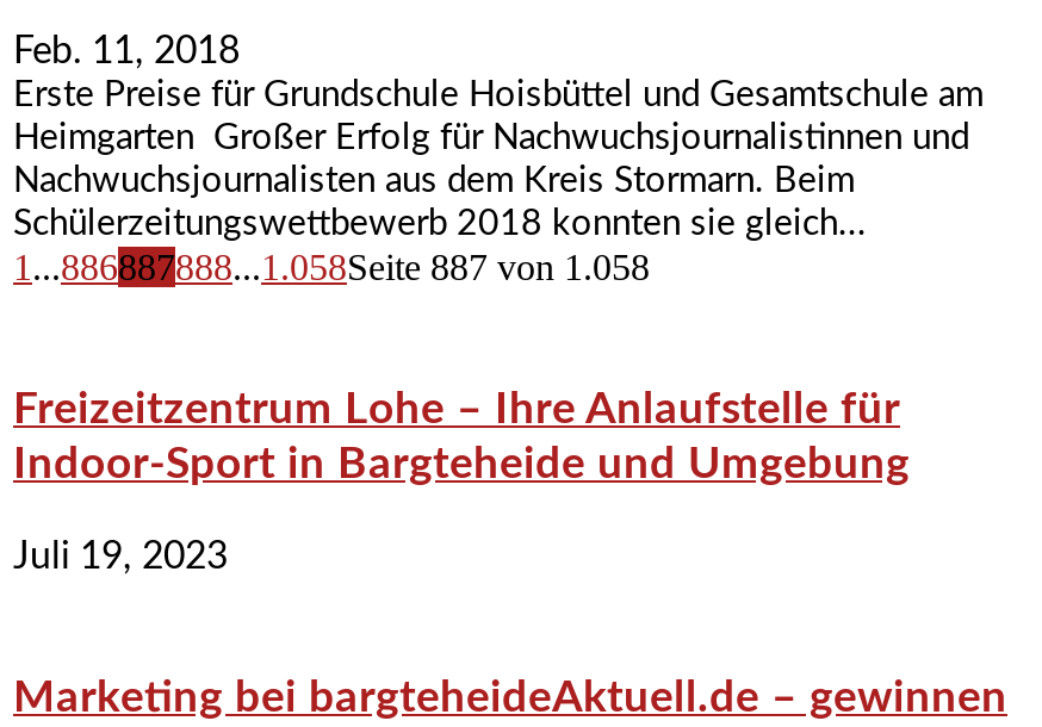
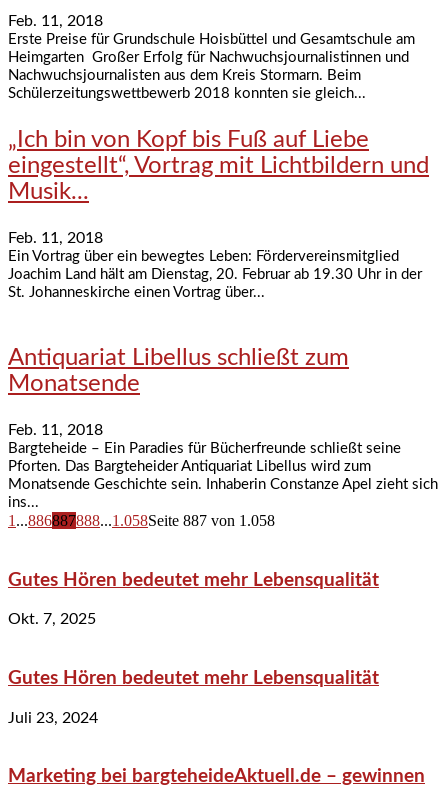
+ „Ich bin von Kopf bis Fuß auf Liebe
+ eingestellt“, Vortrag mit Lichtbildern und
+ Musik...
+ Feb. 11, 2018
+ Ein Vortrag über ein bewegtes Leben: Fördervereinsmitglied
+ Joachim Land hält am Dienstag, 20. Februar ab 19.30 Uhr in der
+ St. Johanneskirche einen Vortrag über...
+ Antiquariat Libellus schließt zum
+ Monatsende
+ Feb. 11, 2018
+ Bargteheide – Ein Paradies für Bücherfreunde schließt seine
+ Pforten. Das Bargteheider Antiquariat Libellus wird zum
+ Monatsende Geschichte sein. Inhaberin Constanze Apel zieht sich
+ ins...

- Freizeitzentrum Lohe – Ihre Anlaufstelle für
- Indoor-Sport in Bargteheide und Umgebung
- Juli 19, 2023
+ Gutes Hören bedeutet mehr Lebensqualität
+ Okt. 7, 2025
+ Gutes Hören bedeutet mehr Lebensqualität
+ Juli 23, 2024
